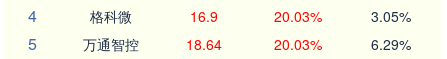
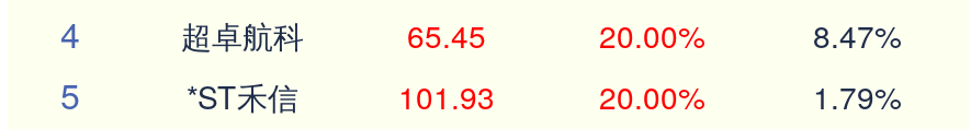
- 格科微
- 16.9
- 20.03%
- 3.05%
+ 超卓航科
+ 65.45
+ 20.00%
+ 8.47%

- 万通智控
- 18.64
- 20.03%
- 6.29%
+ *ST禾信
+ 101.93
+ 20.00%
+ 1.79%
